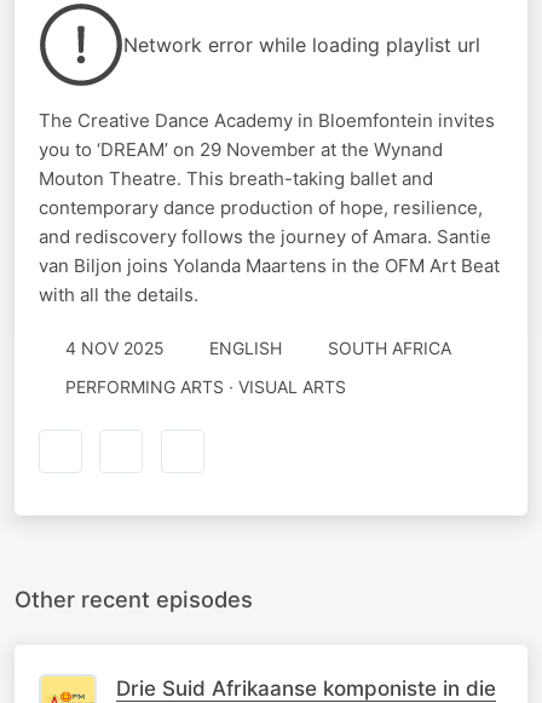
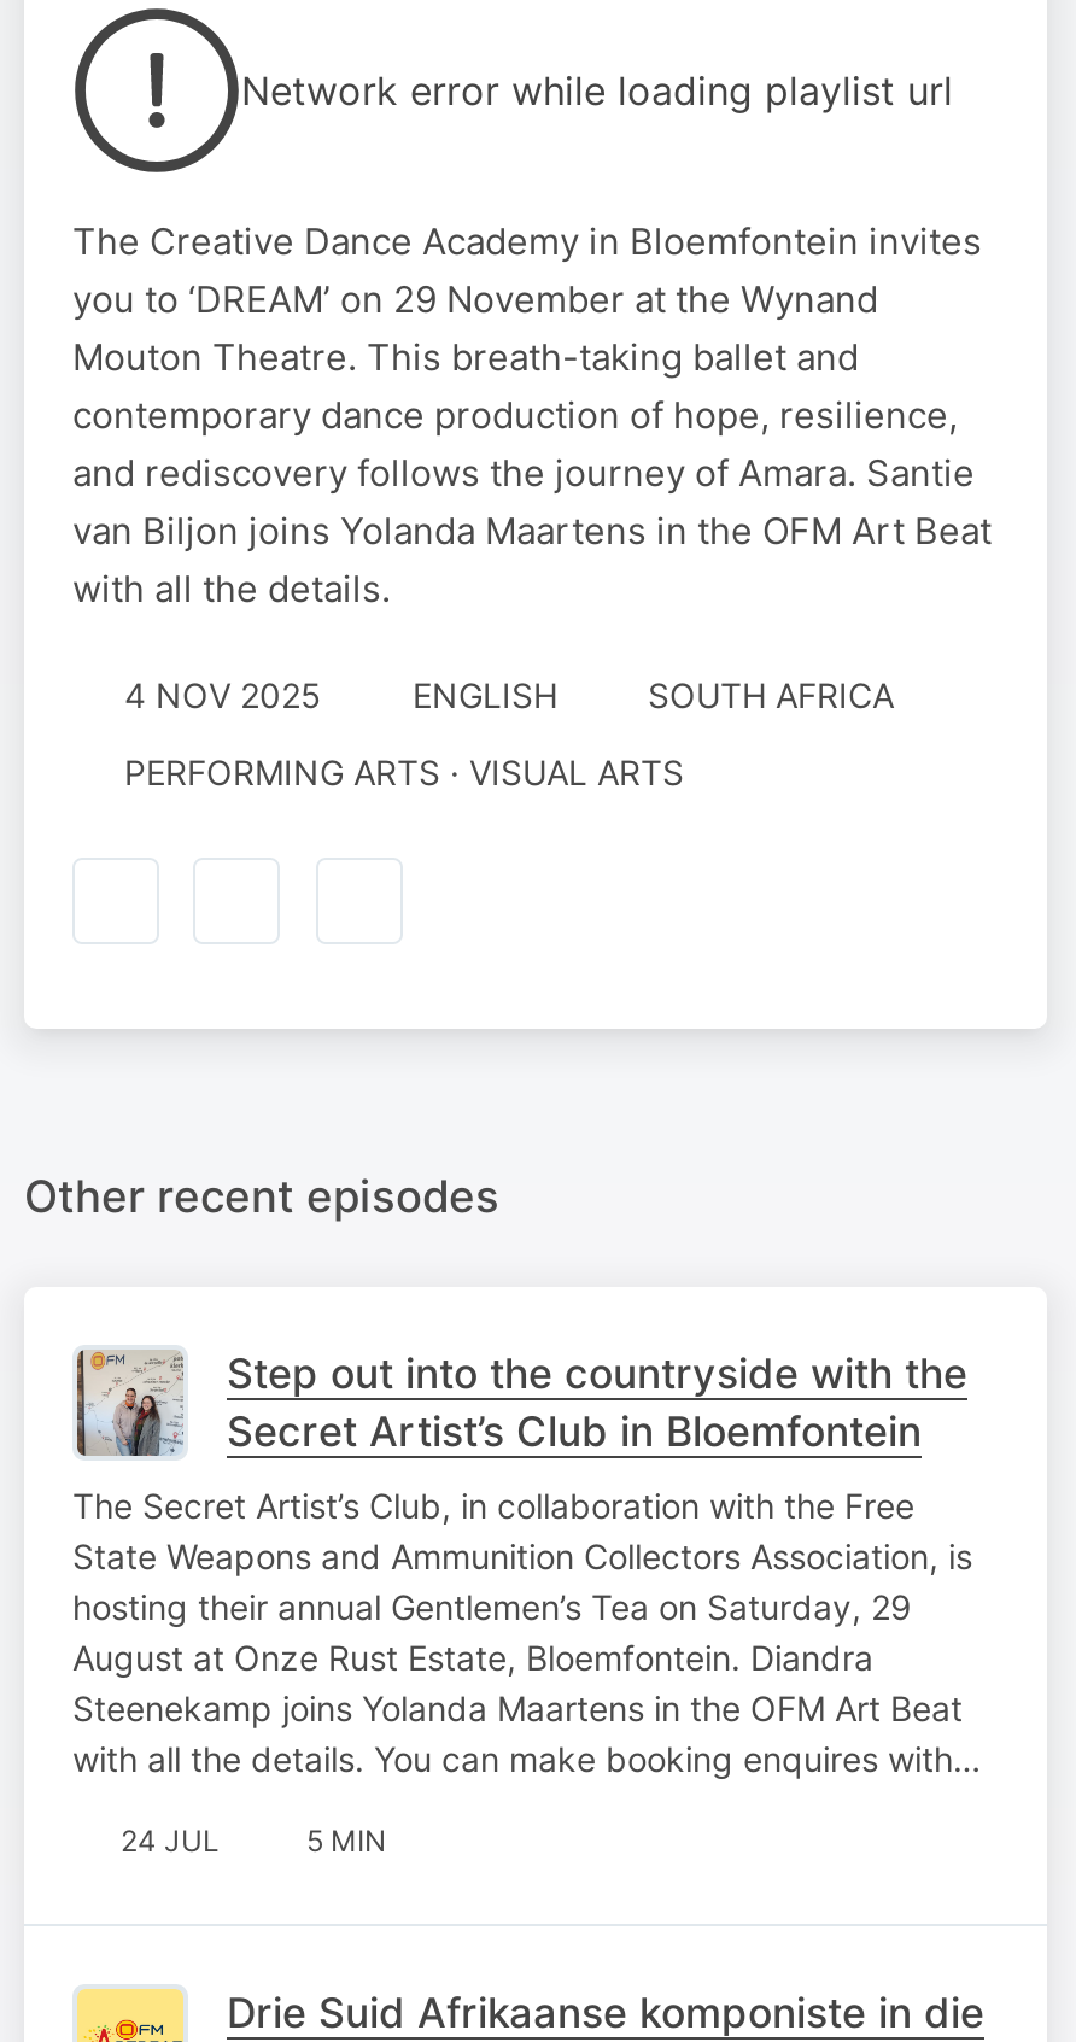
+ [image]
+ Step out into the countryside with the
+ Secret Artist’s Club in Bloemfontein
+ The Secret Artist’s Club, in collaboration with the Free
+ State Weapons and Ammunition Collectors Association, is
+ hosting their annual Gentlemen’s Tea on Saturday, 29
+ August at Onze Rust Estate, Bloemfontein. Diandra
+ Steenekamp joins Yolanda Maartens in the OFM Art Beat
+ with all the details. You can make booking enquires with…
+ 24 JUL
+ 5 MIN
